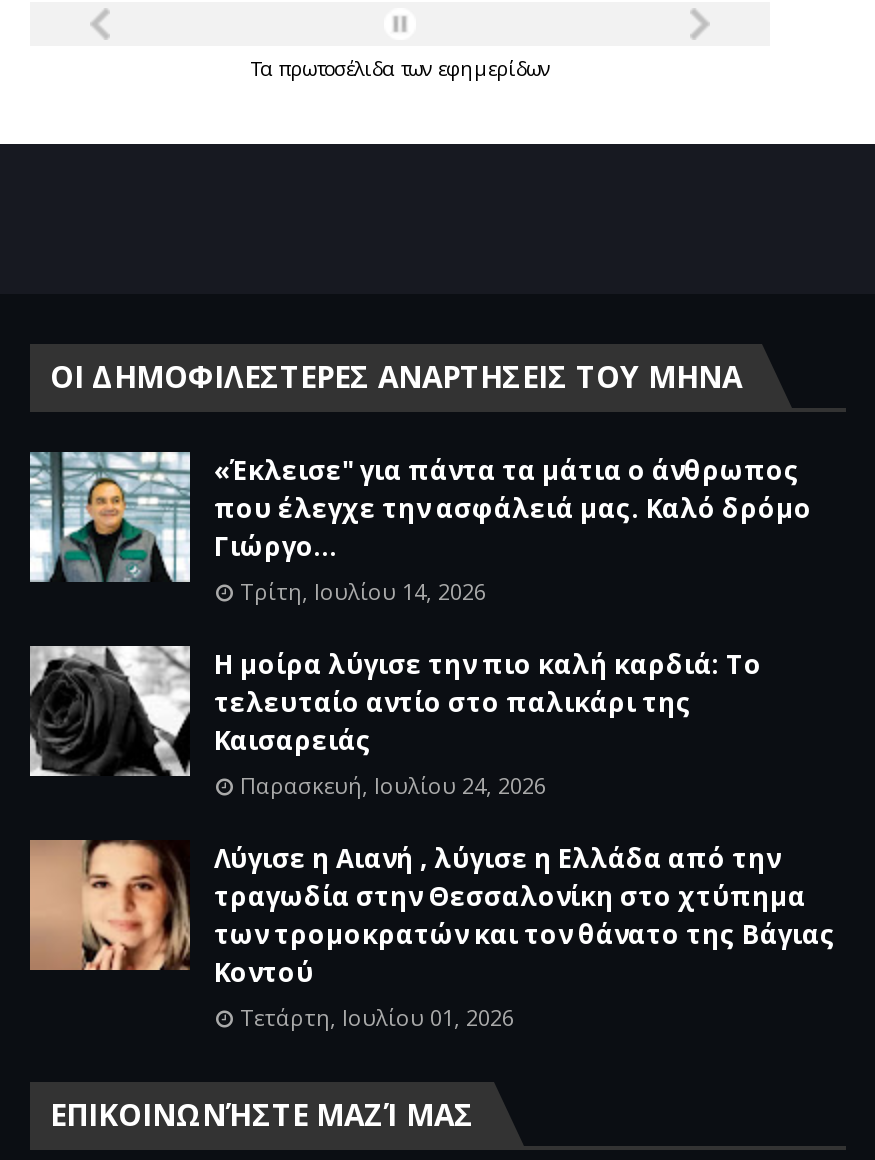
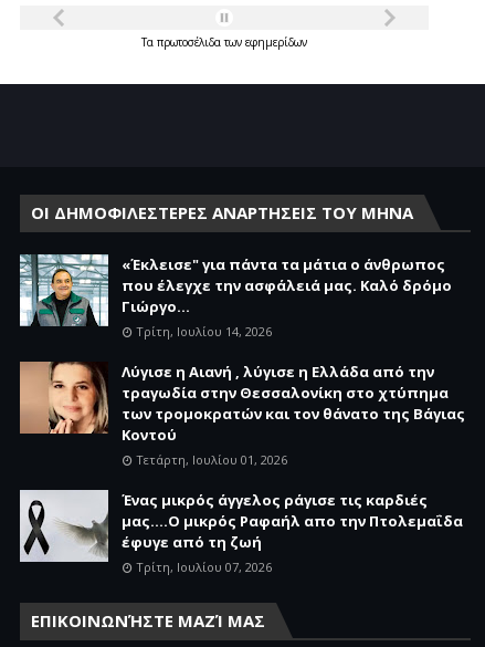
- [image]
- Η μοίρα λύγισε την πιο καλή καρδιά: Το
- τελευταίο αντίο στο παλικάρι της
- Καισαρειάς
- Παρασκευή, Ιουλίου 24, 2026

moved up: [image] | Λύγισε η Αιανή , λύγισε η Ελλάδα από την | τραγωδία στην Θεσσαλονίκη στο χτύπημα | των τρομοκρατών και τον θάνατο της Βάγιας | Κοντού

+ [image]
+ Ένας μικρός άγγελος ράγισε τις καρδιές
+ μας....Ο μικρός Ραφαήλ απο την Πτολεμαΐδα
+ έφυγε από τη ζωή
+ Τρίτη, Ιουλίου 07, 2026
